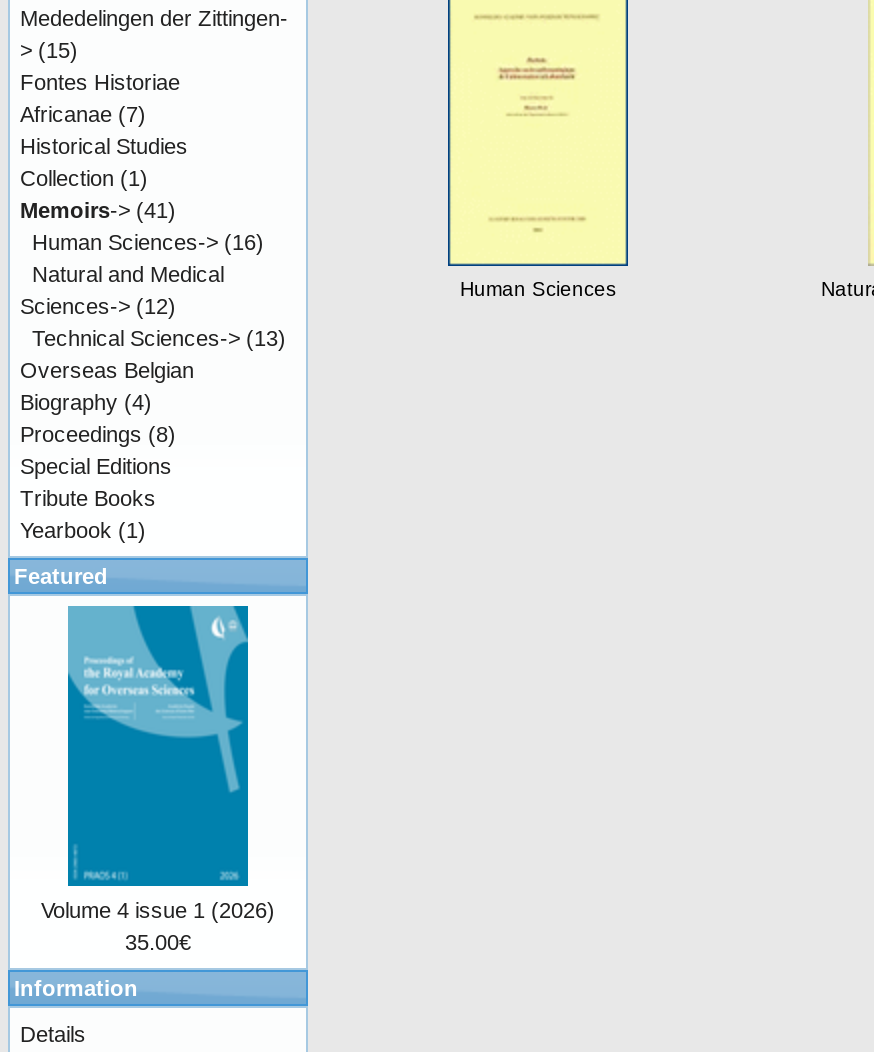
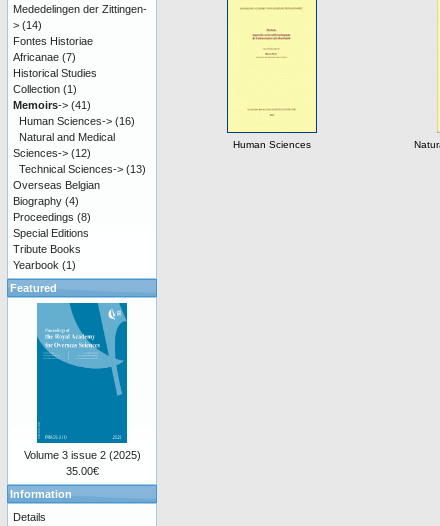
- > (15)
+ > (14)

- Volume 4 issue 1 (2026)
+ Volume 3 issue 2 (2025)
